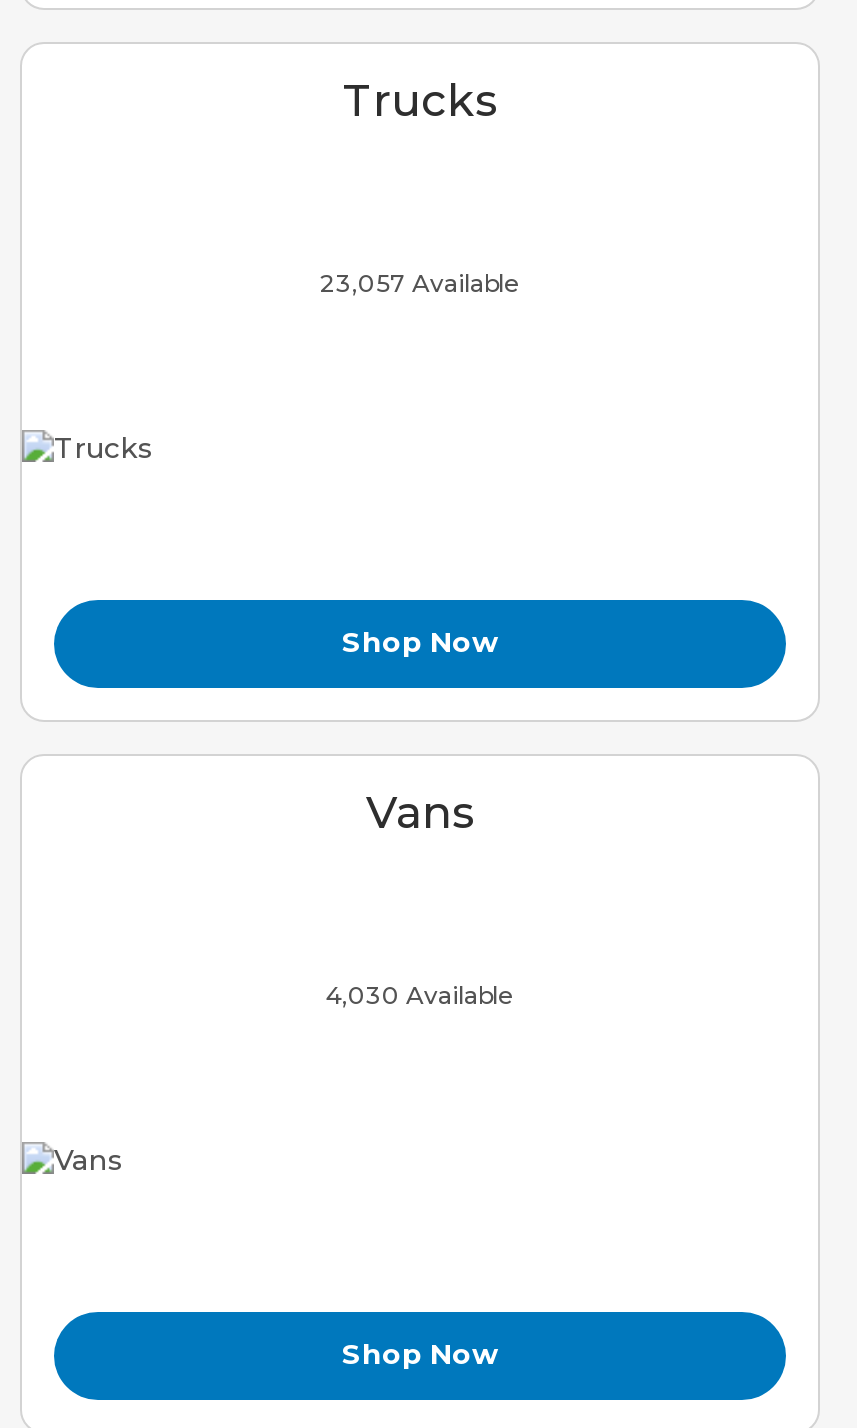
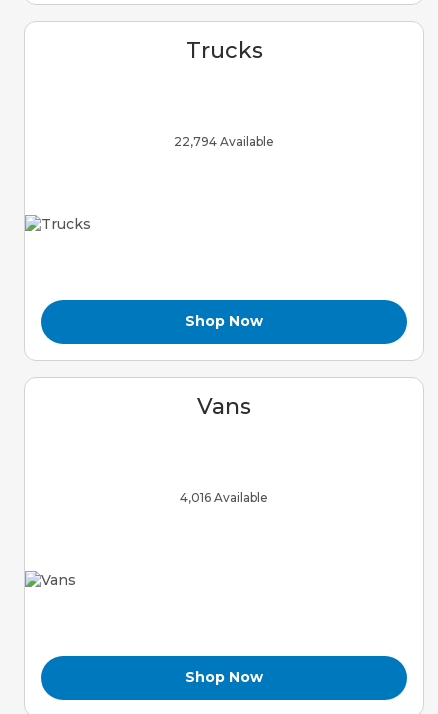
- 23,057 Available
+ 22,794 Available

- 4,030 Available
+ 4,016 Available
